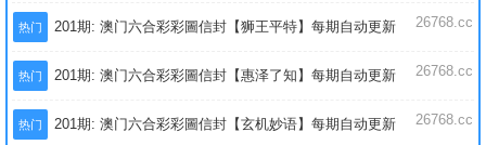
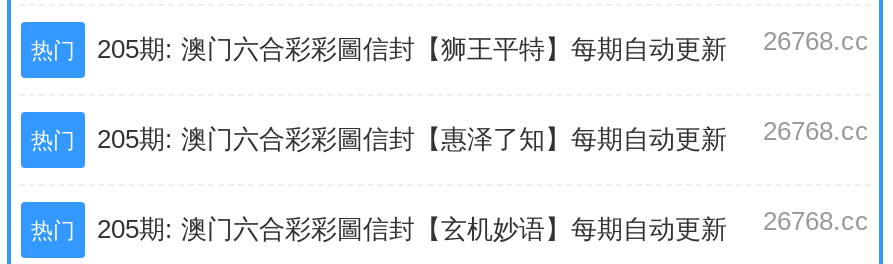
- 201期: 澳门六合彩彩圖信封【狮王平特】每期自动更新
+ 205期: 澳门六合彩彩圖信封【狮王平特】每期自动更新

- 201期: 澳门六合彩彩圖信封【惠泽了知】每期自动更新
+ 205期: 澳门六合彩彩圖信封【惠泽了知】每期自动更新

- 201期: 澳门六合彩彩圖信封【玄机妙语】每期自动更新
+ 205期: 澳门六合彩彩圖信封【玄机妙语】每期自动更新
